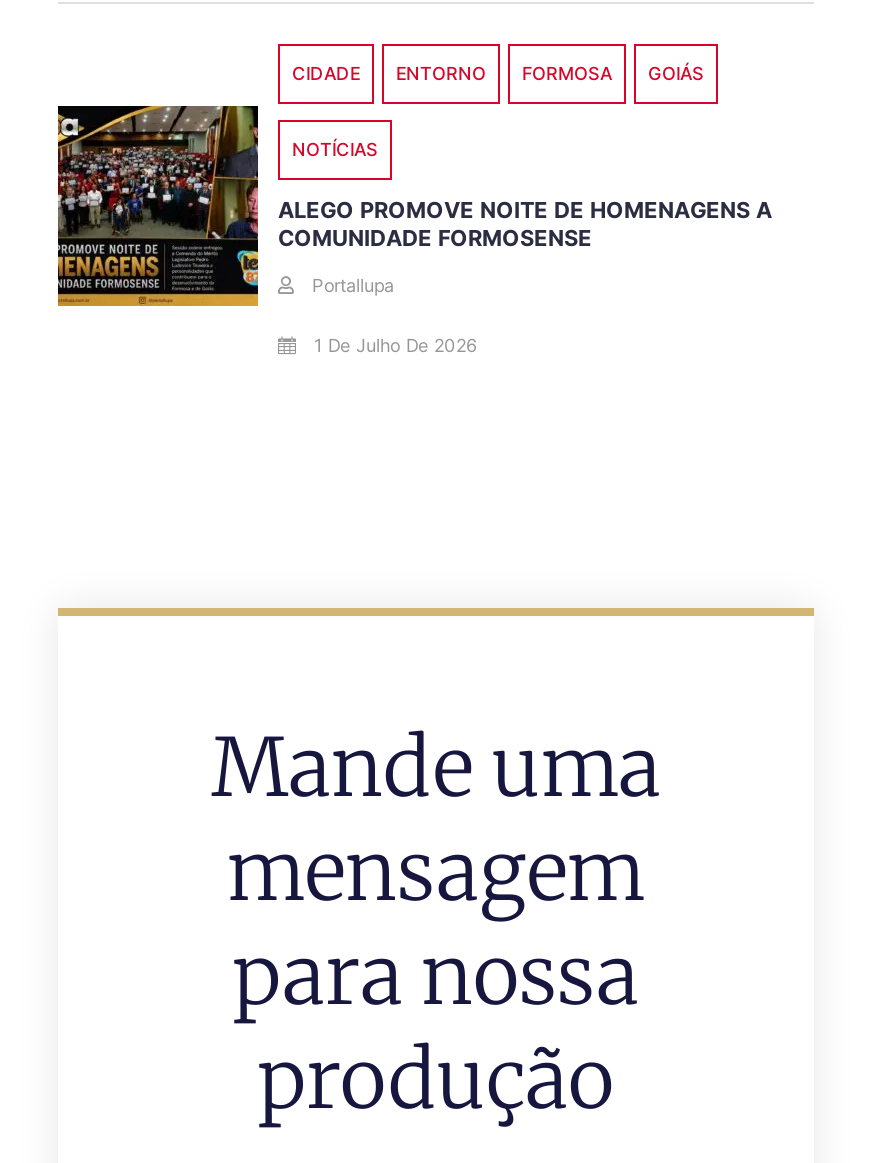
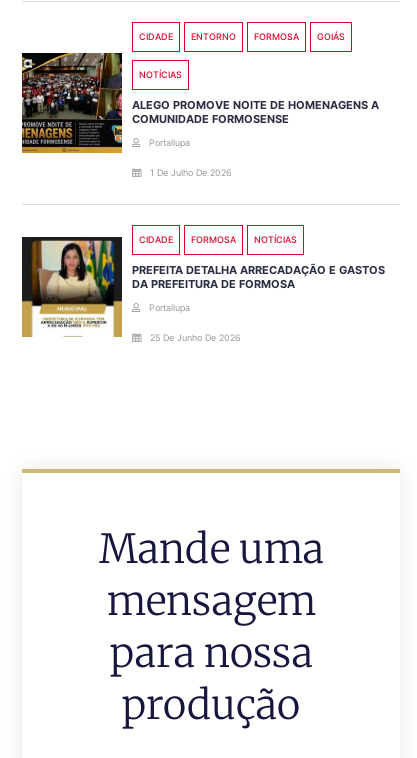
+ [image]
+ CIDADE
+ FORMOSA
+ NOTÍCIAS
+ PREFEITA DETALHA ARRECADAÇÃO E GASTOS
+ DA PREFEITURA DE FORMOSA
+ Portallupa
+ 25 De Junho De 2026
